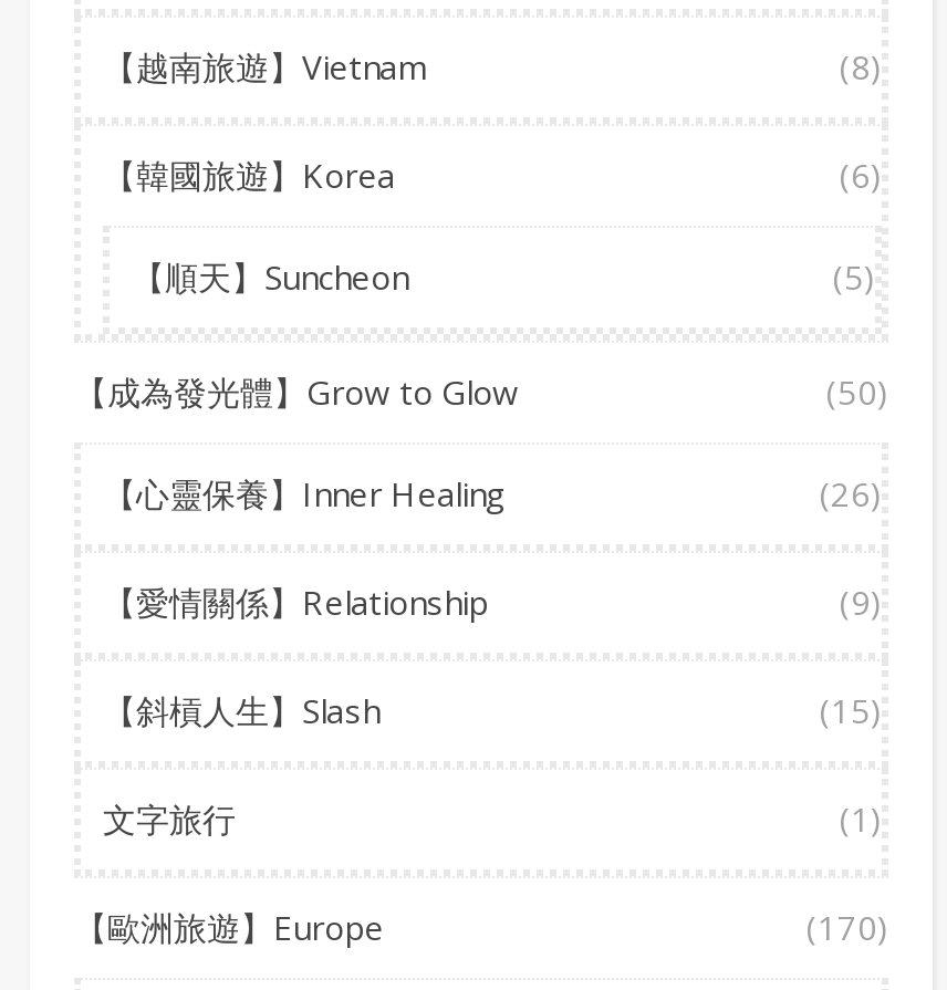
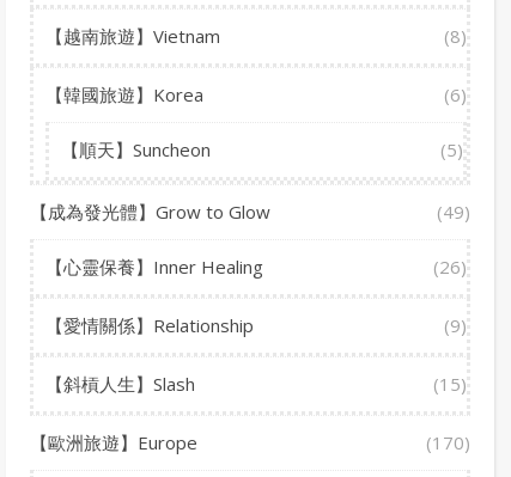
- (50)
+ (49)

- 文字旅行
- (1)
